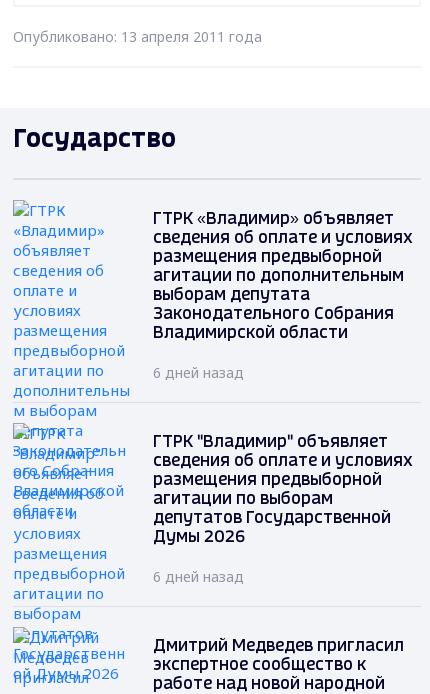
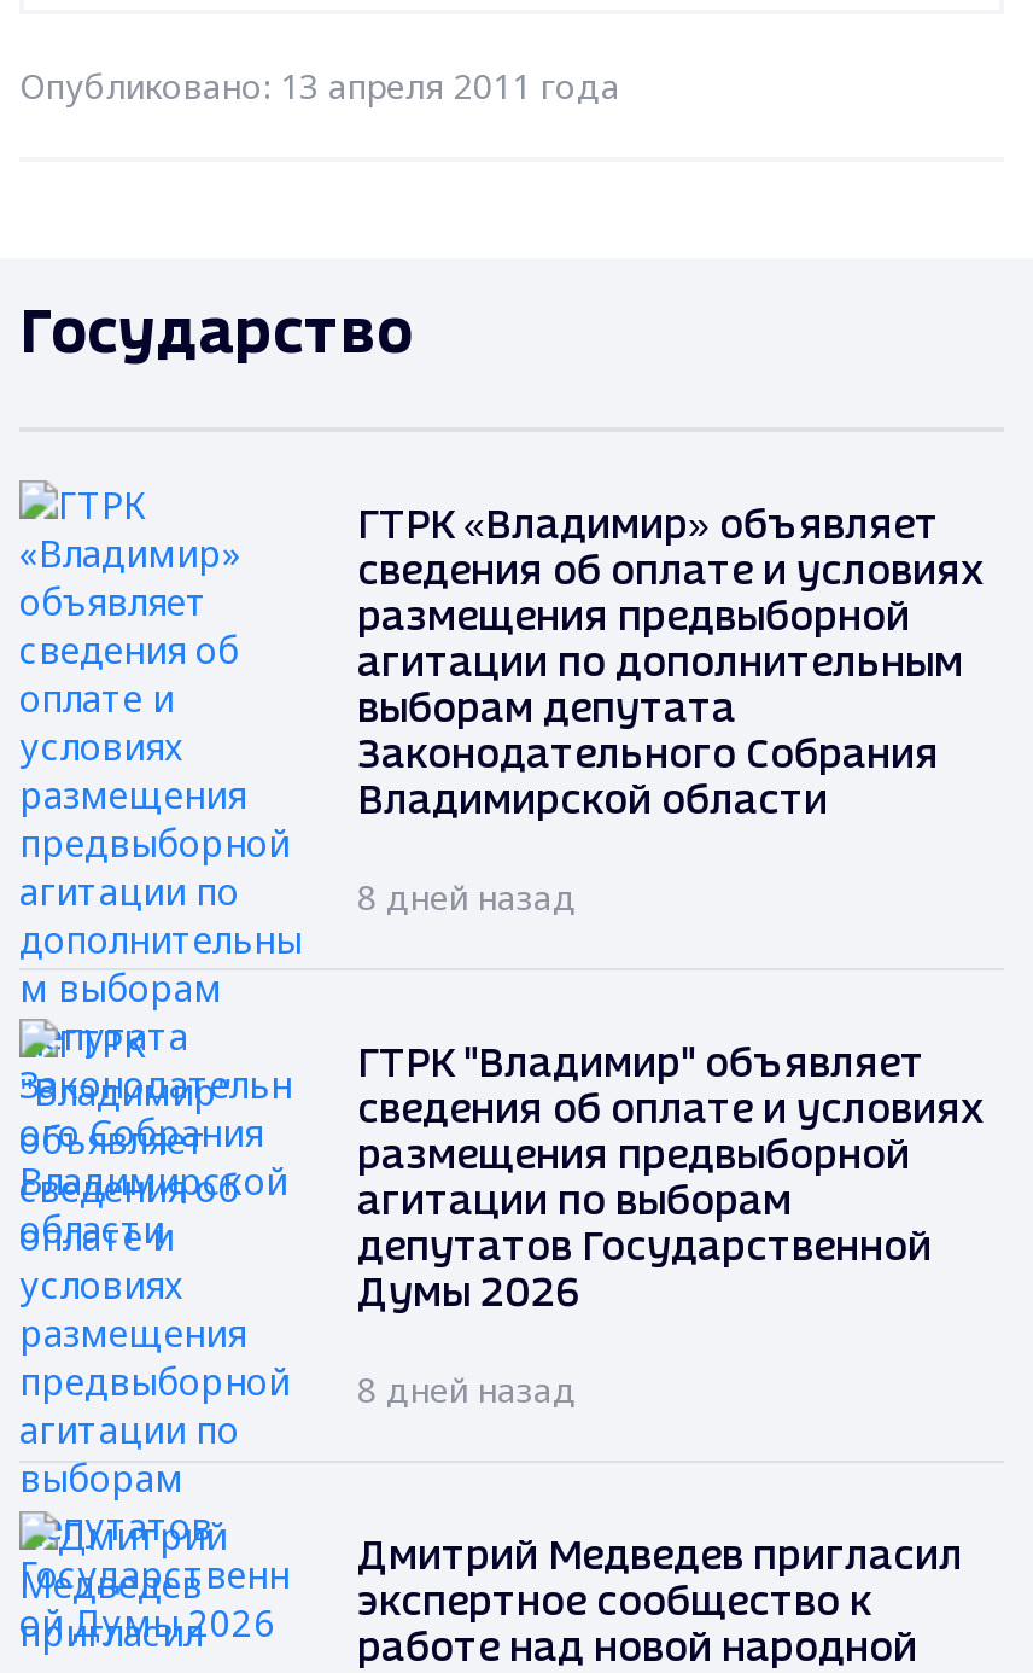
- 6 дней назад
+ 8 дней назад

- 6 дней назад
+ 8 дней назад
